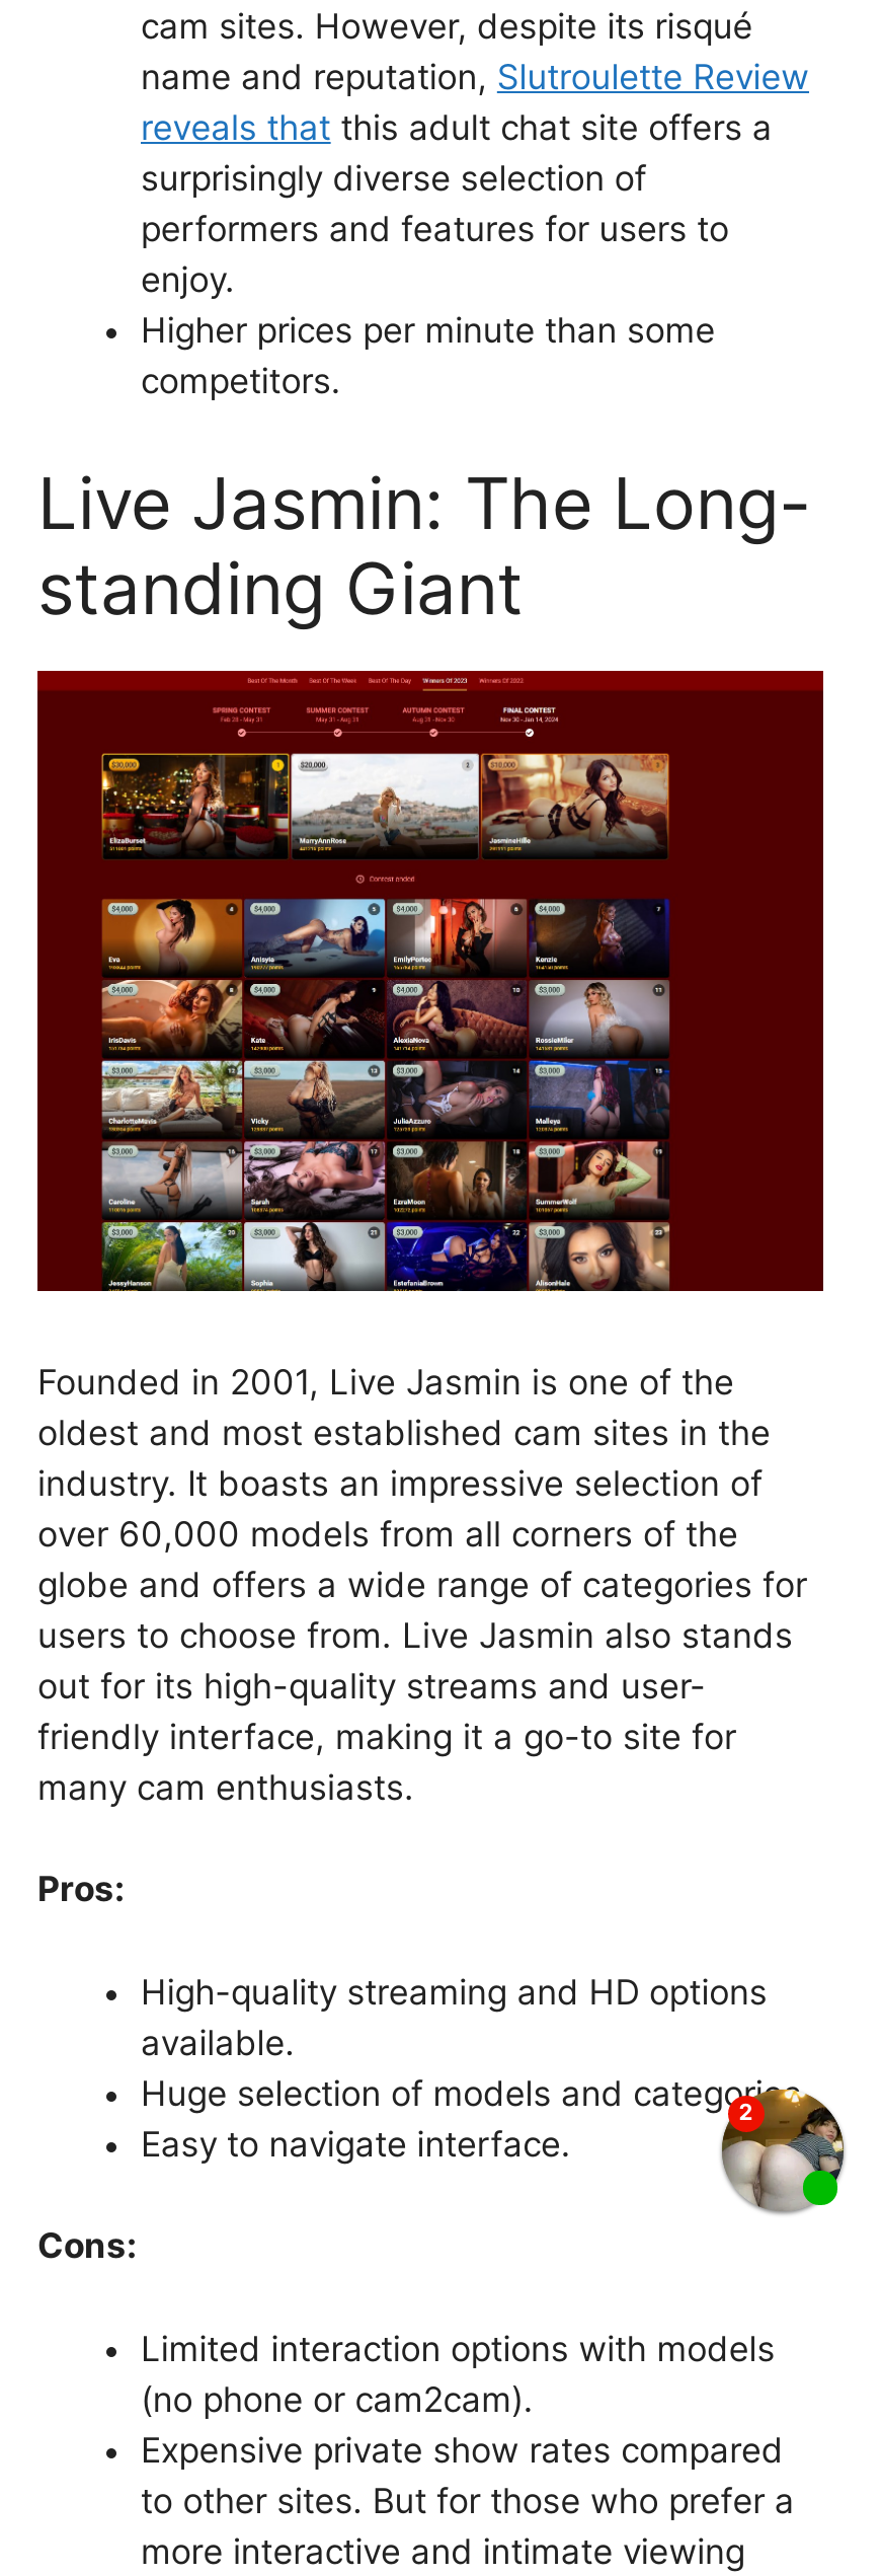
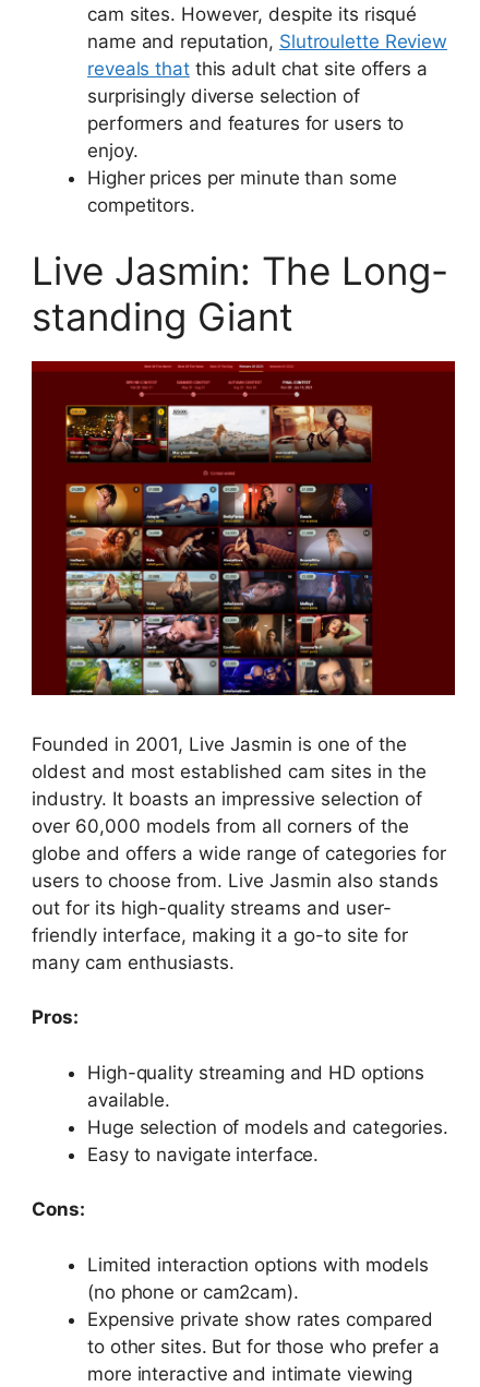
- [image]
